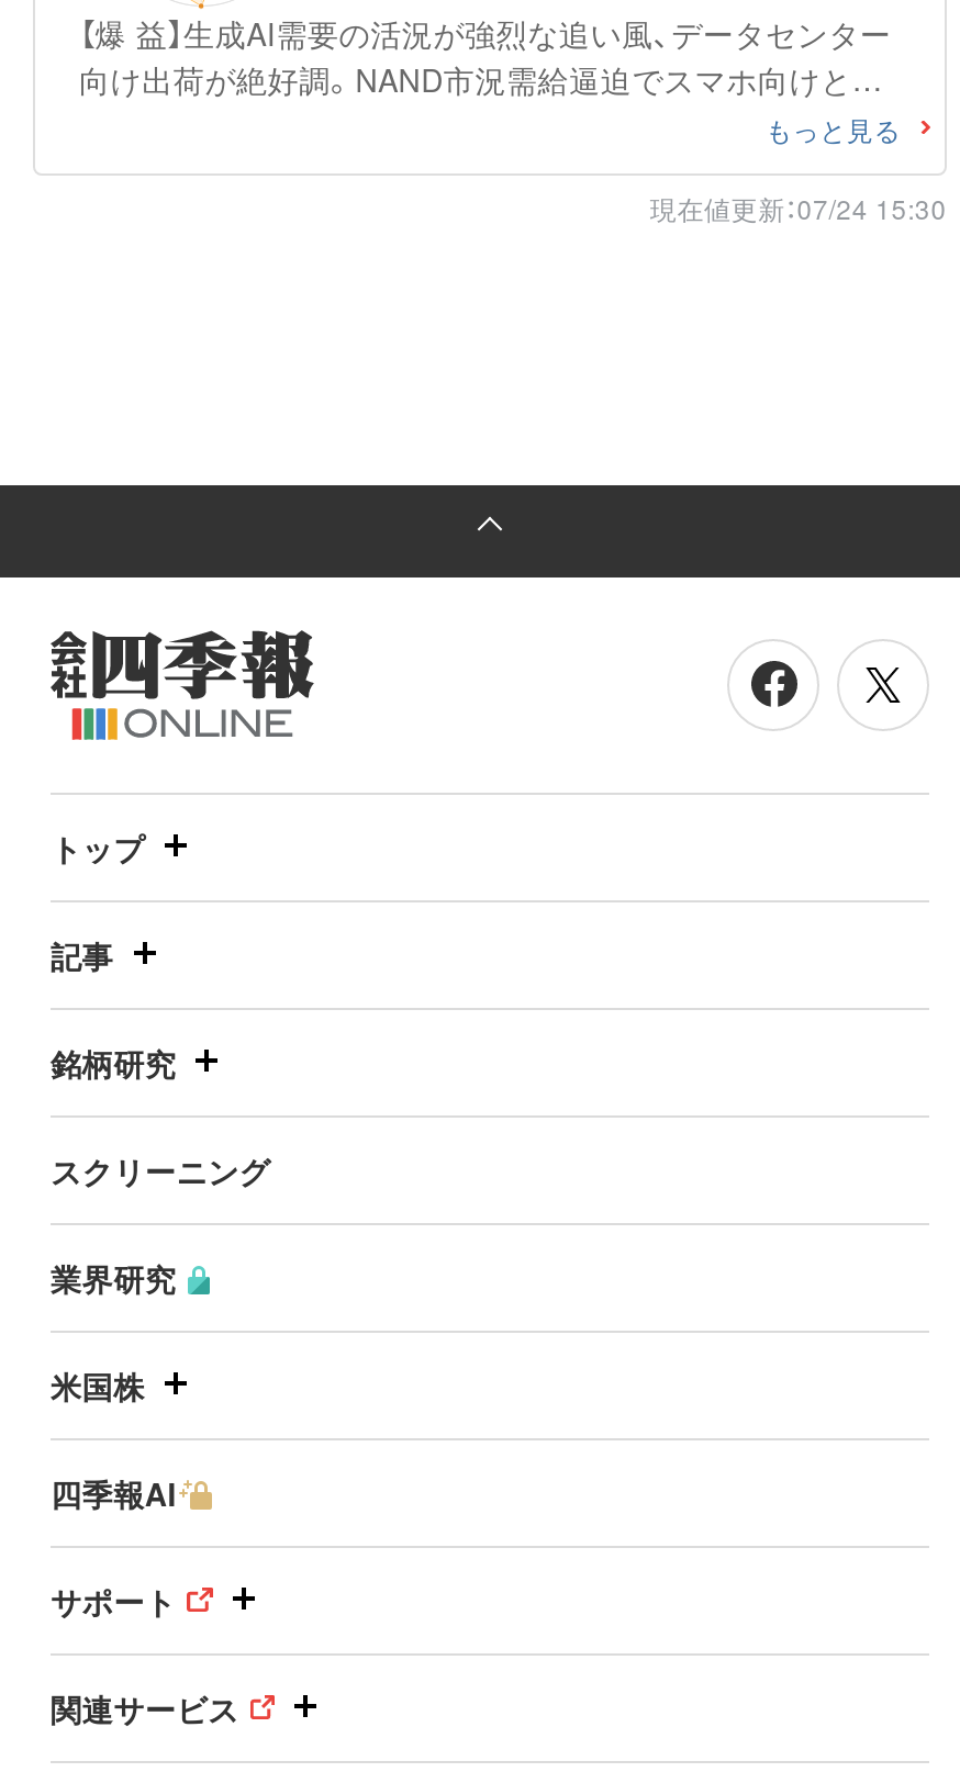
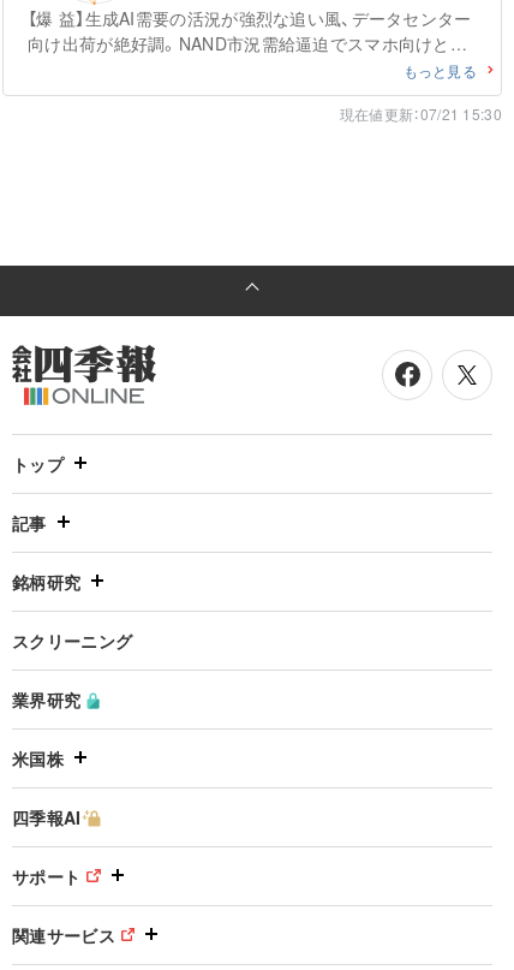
- 現在値更新：07/24 15:30
+ 現在値更新：07/21 15:30
